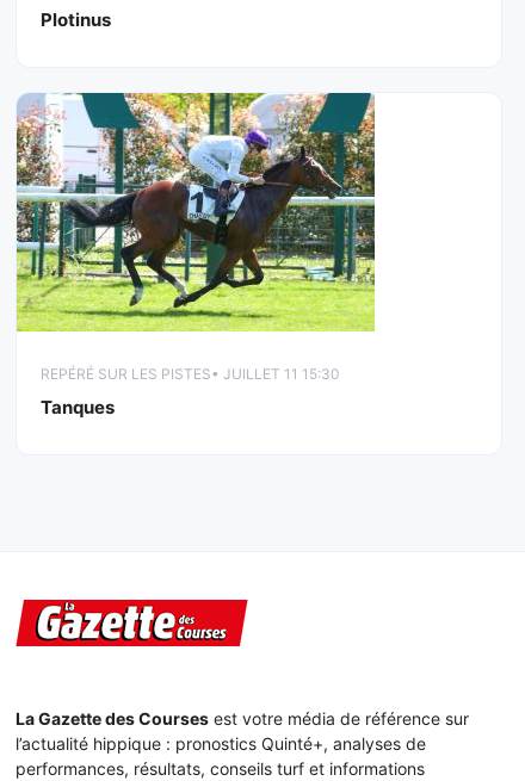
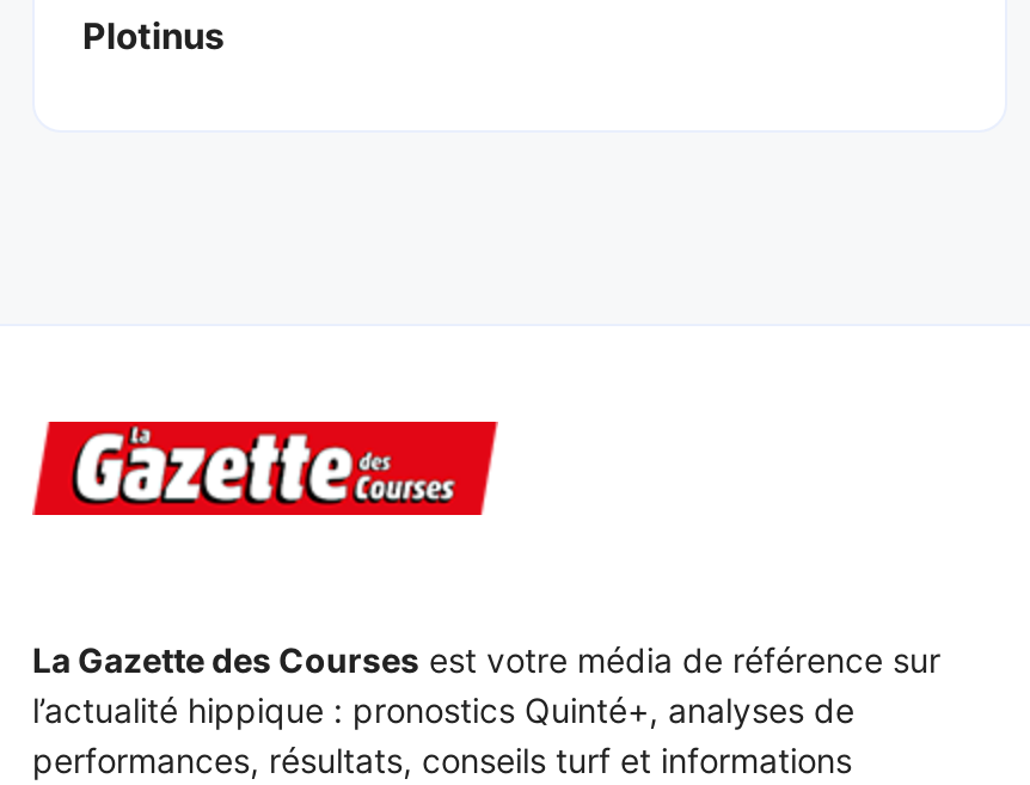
- [image]
- REPÉRÉ SUR LES PISTES• JUILLET 11 15:30
- Tanques
